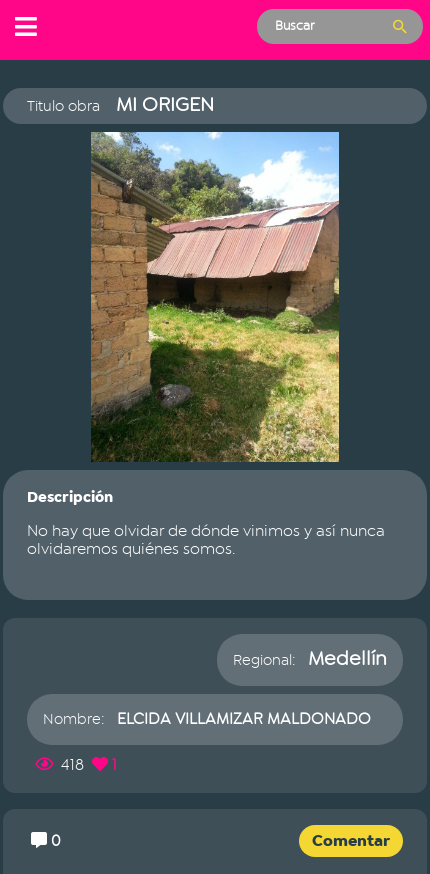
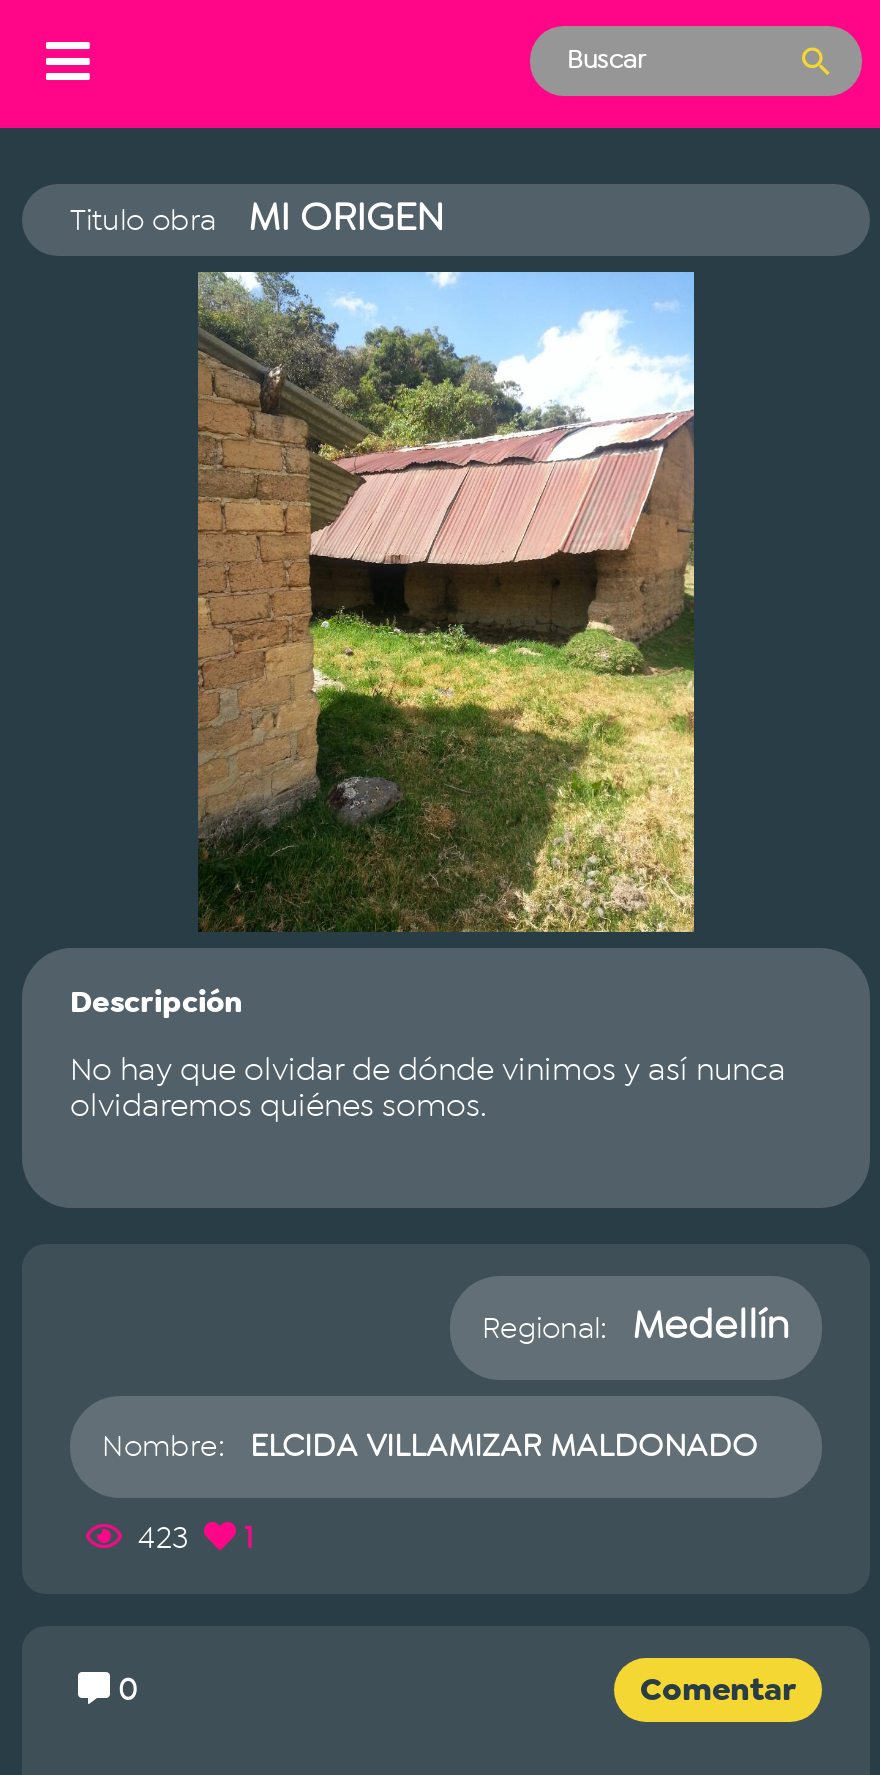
- 418
+ 423
